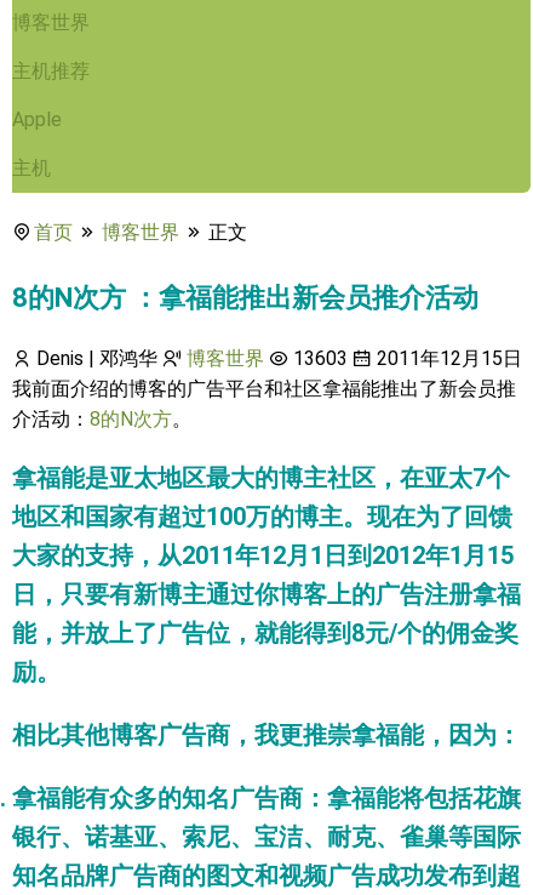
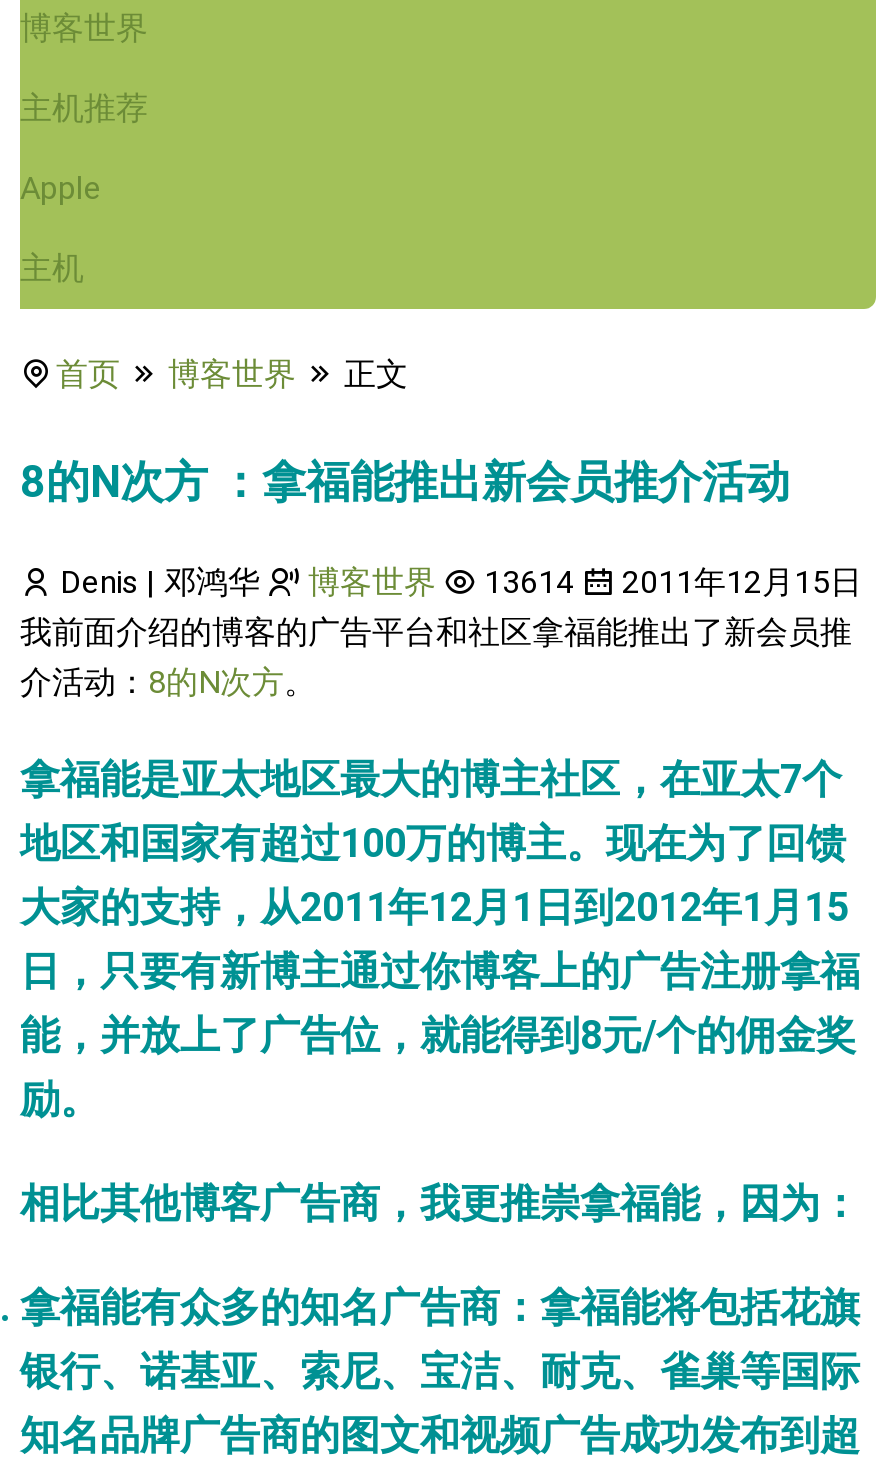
- 13603
+ 13614
